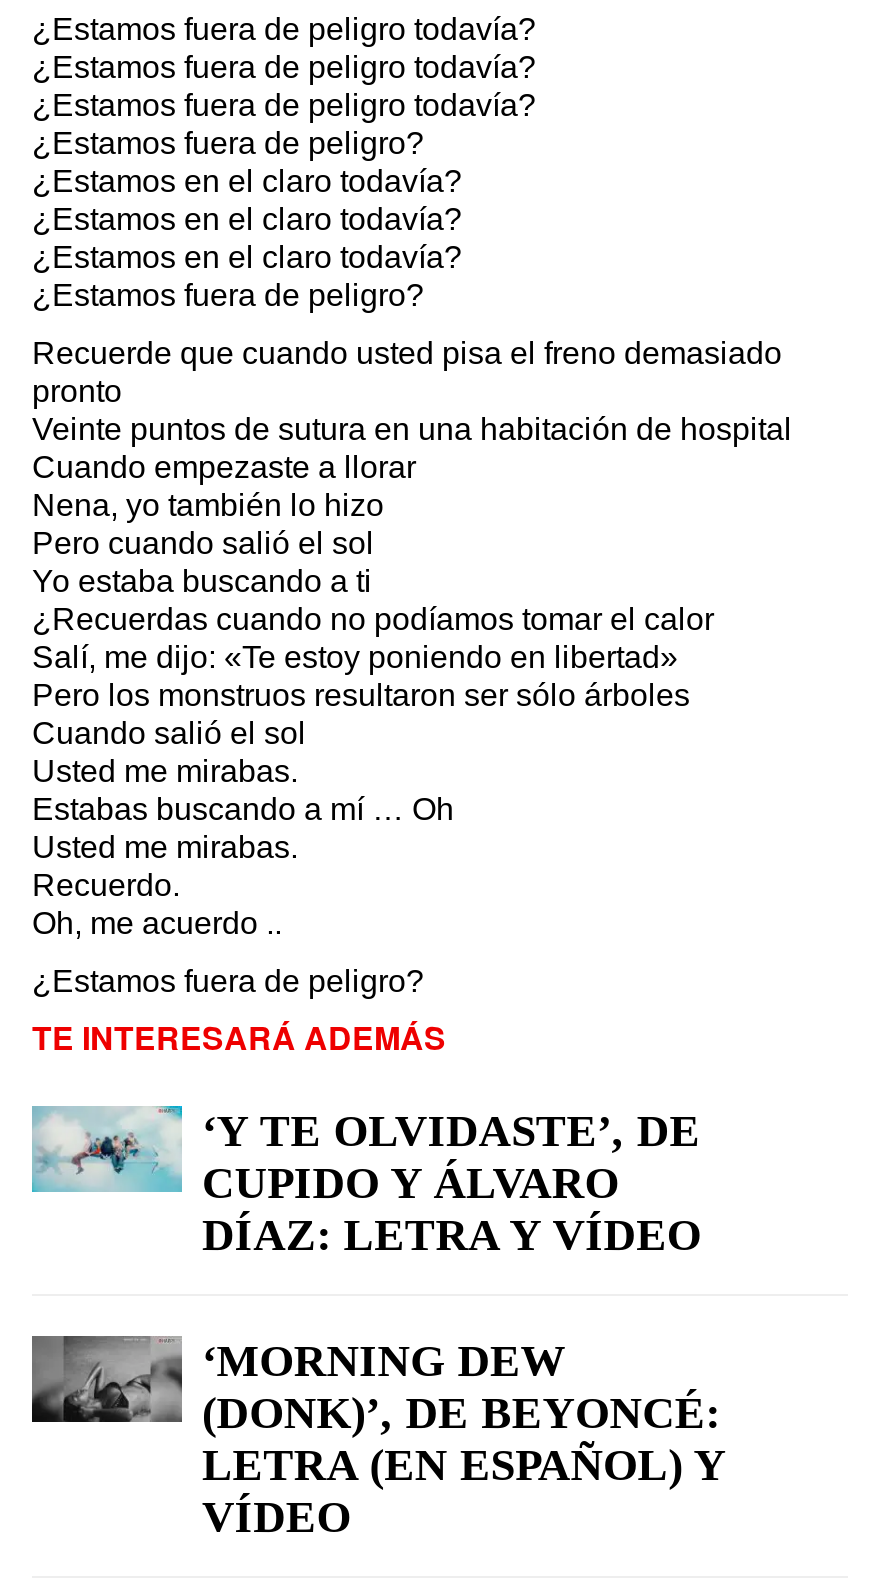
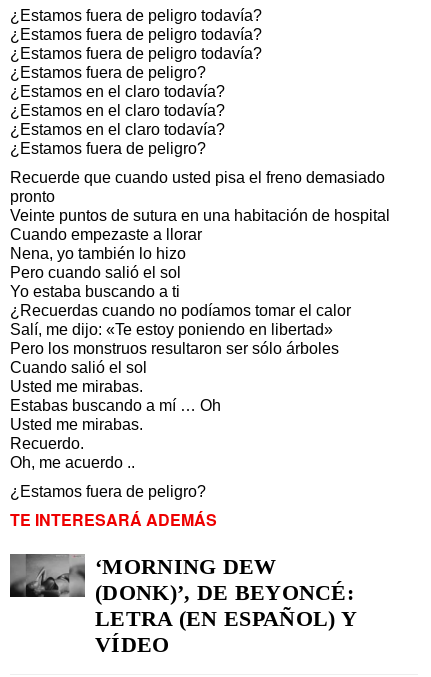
- [image]
- ‘Y TE OLVIDASTE’, DE
- CUPIDO Y ÁLVARO
- DÍAZ: LETRA Y VÍDEO
